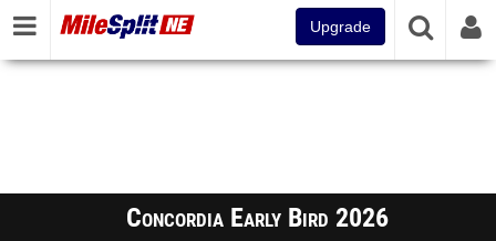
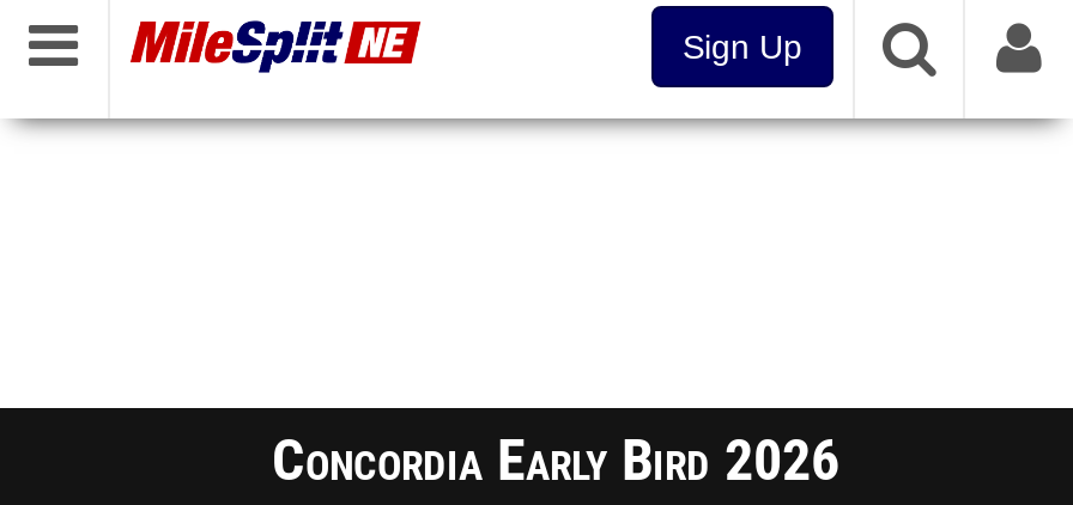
- Upgrade
+ Sign Up
